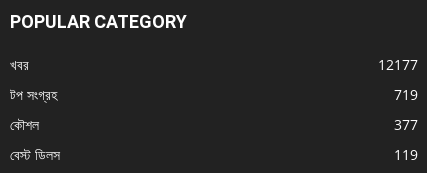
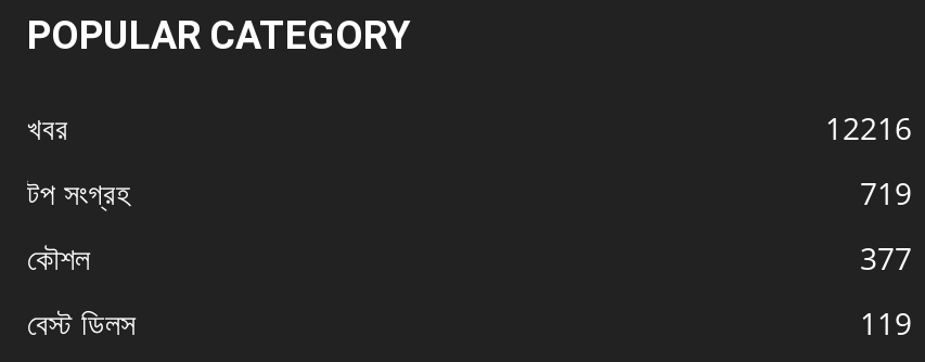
- 12177
+ 12216
